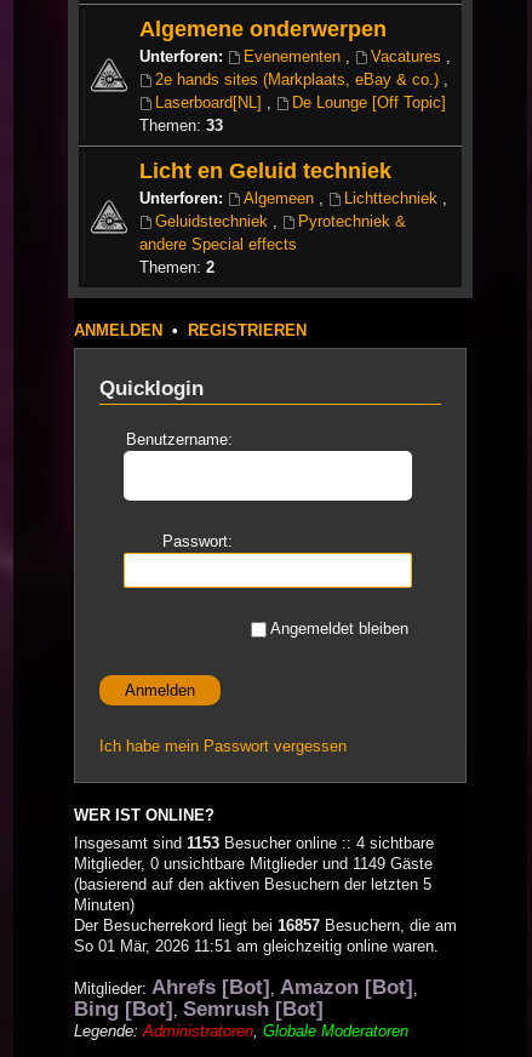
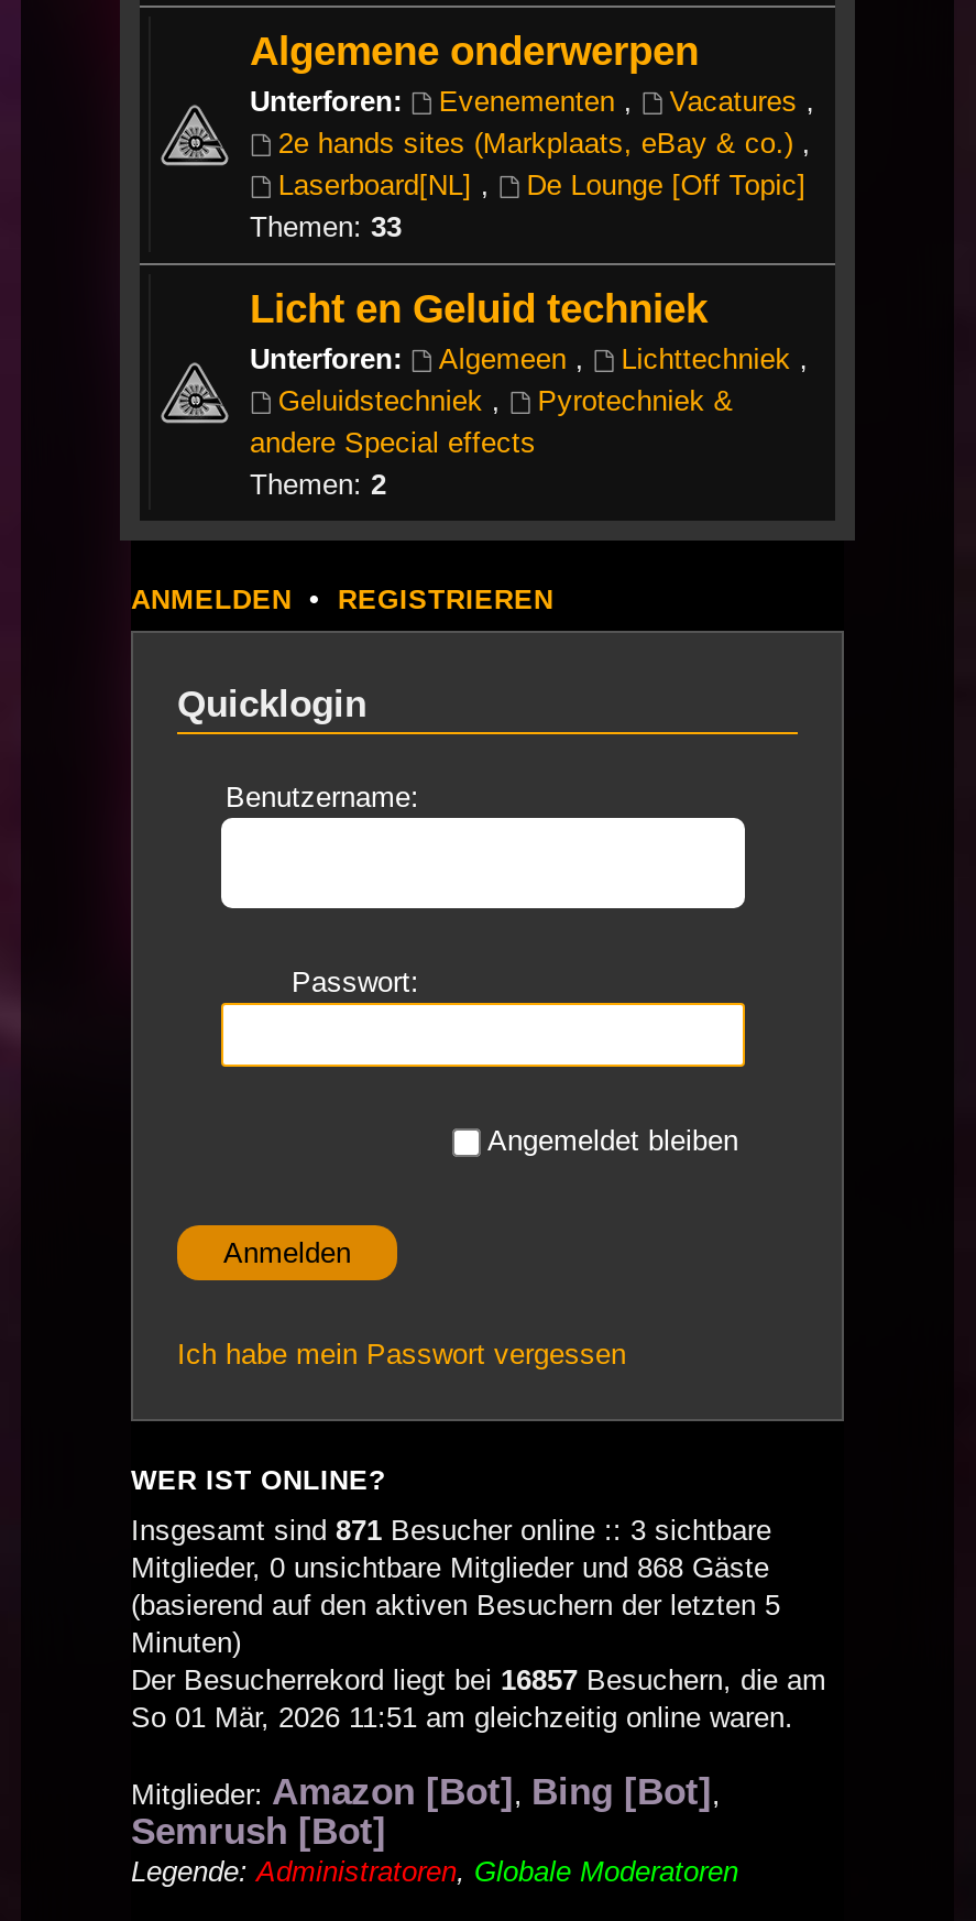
- Insgesamt sind 1153 Besucher online :: 4 sichtbare
+ Insgesamt sind 871 Besucher online :: 3 sichtbare

- Mitglieder, 0 unsichtbare Mitglieder und 1149 Gäste
+ Mitglieder, 0 unsichtbare Mitglieder und 868 Gäste

- Mitglieder: Ahrefs [Bot], Amazon [Bot],
- Bing [Bot], Semrush [Bot]
+ Mitglieder: Amazon [Bot], Bing [Bot],
+ Semrush [Bot]
